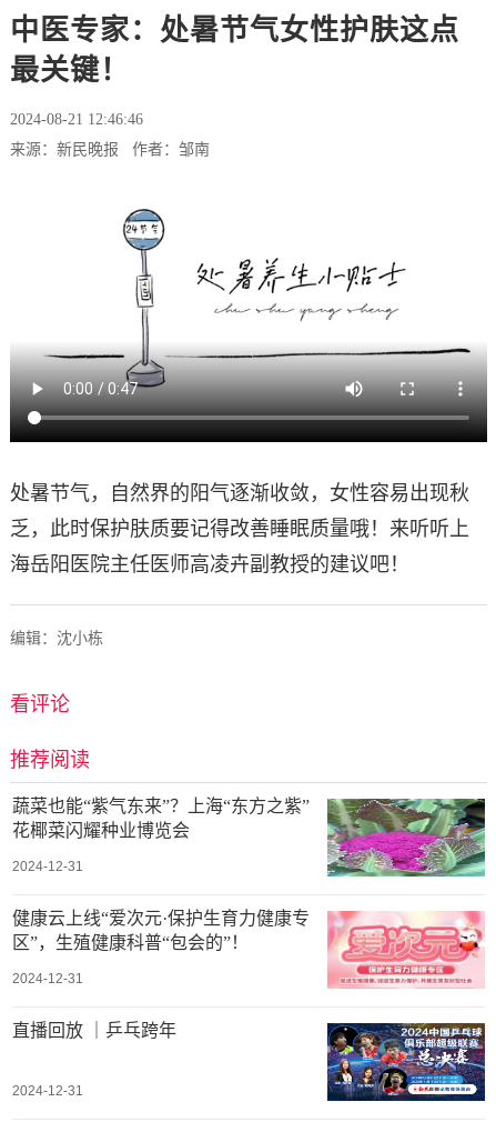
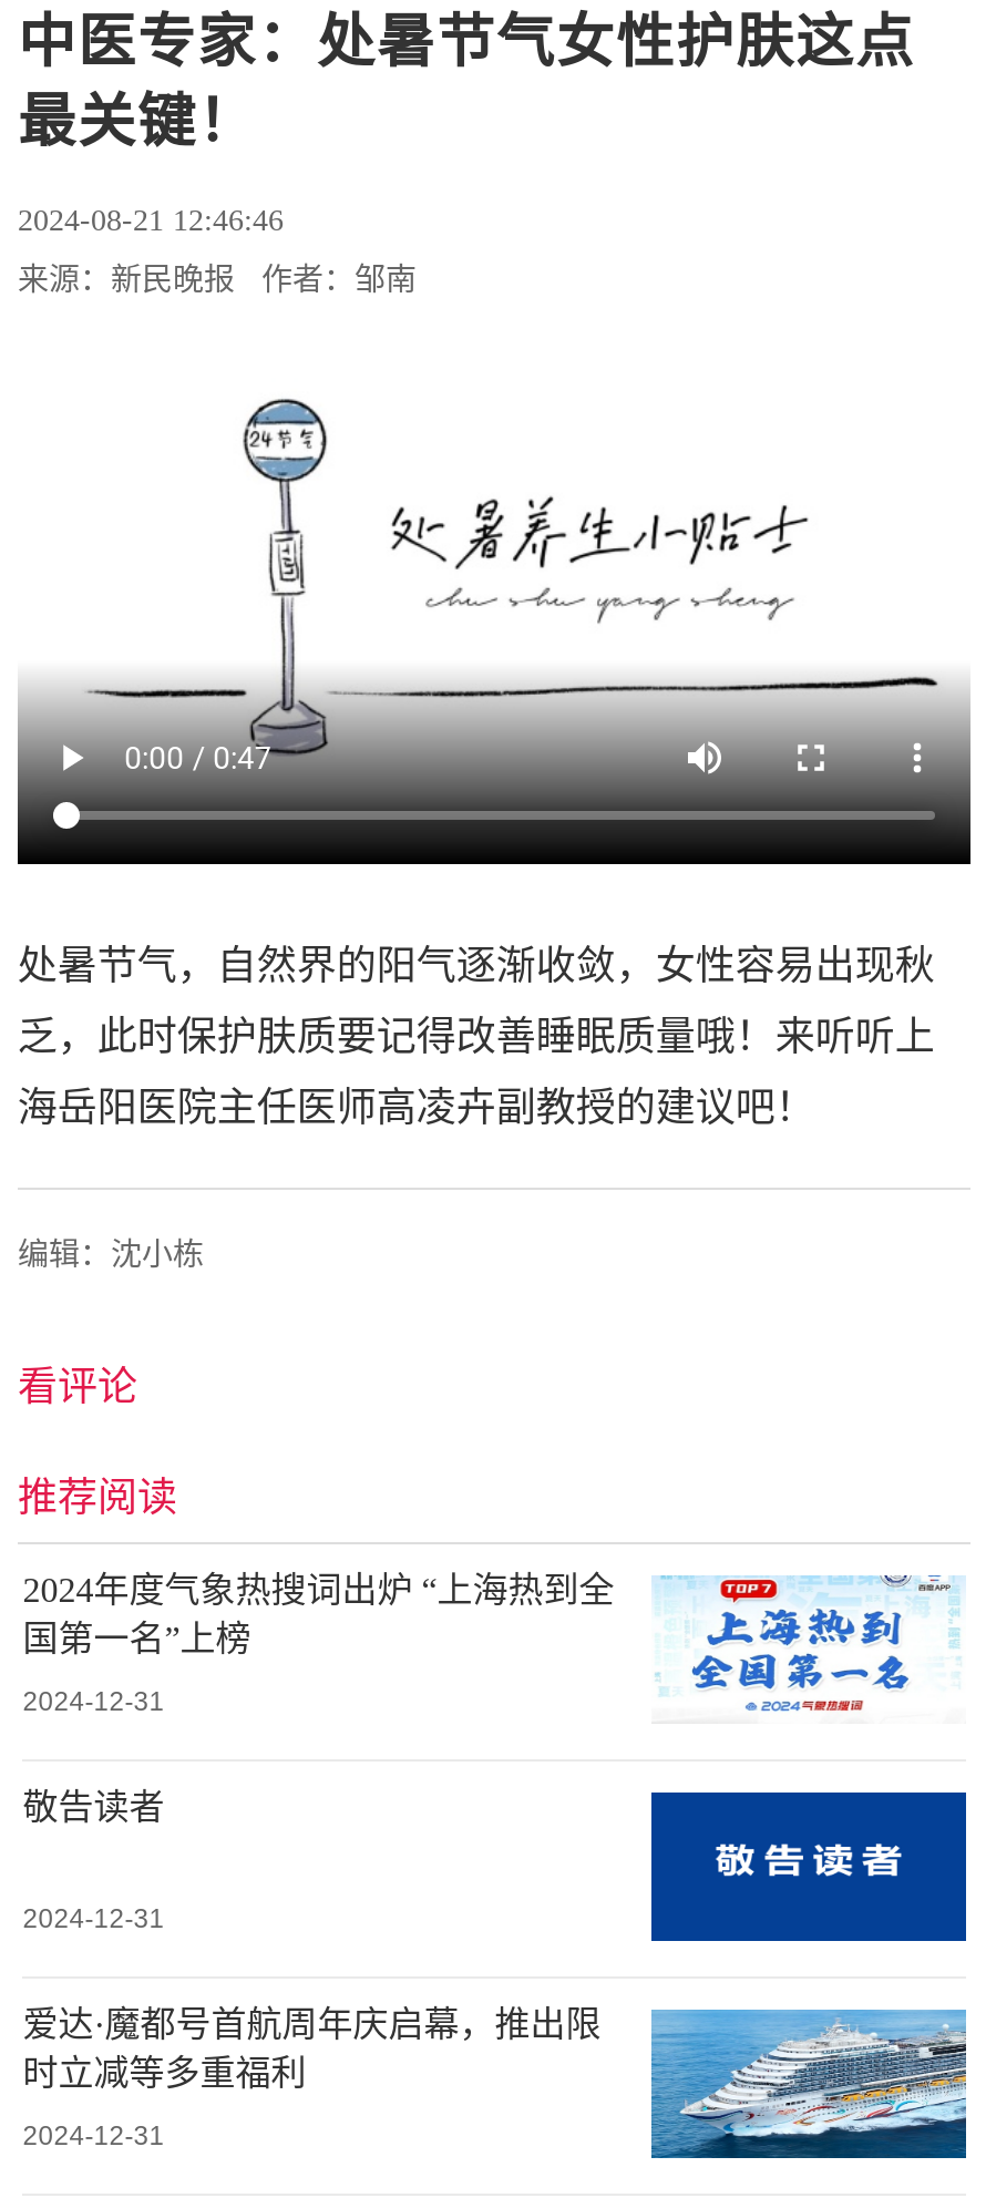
- [image]
- 蔬菜也能“紫气东来”？上海“东方之紫”
- 花椰菜闪耀种业博览会
+ [image]
+ 2024年度气象热搜词出炉 “上海热到全
+ 国第一名”上榜

- 健康云上线“爱次元·保护生育力健康专
- 区”，生殖健康科普“包会的”！
+ 敬告读者

- [image]
+ [image]

- 直播回放 ｜乒乓跨年
+ 爱达·魔都号首航周年庆启幕，推出限
+ 时立减等多重福利

- [image]
+ [image]
